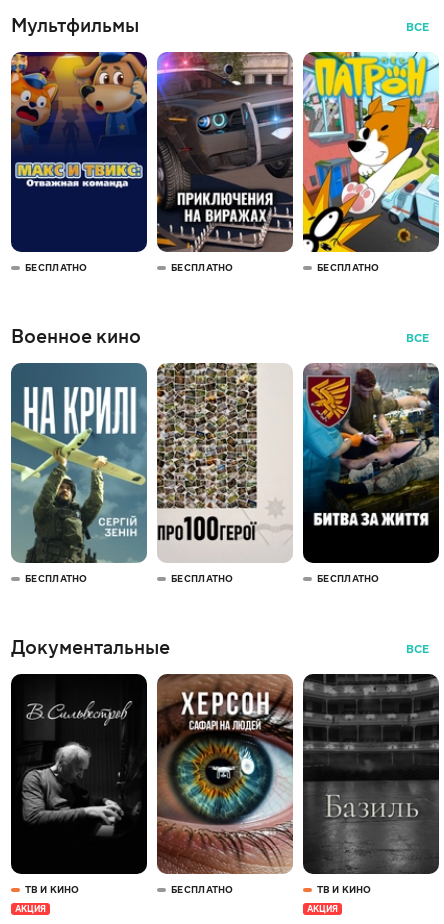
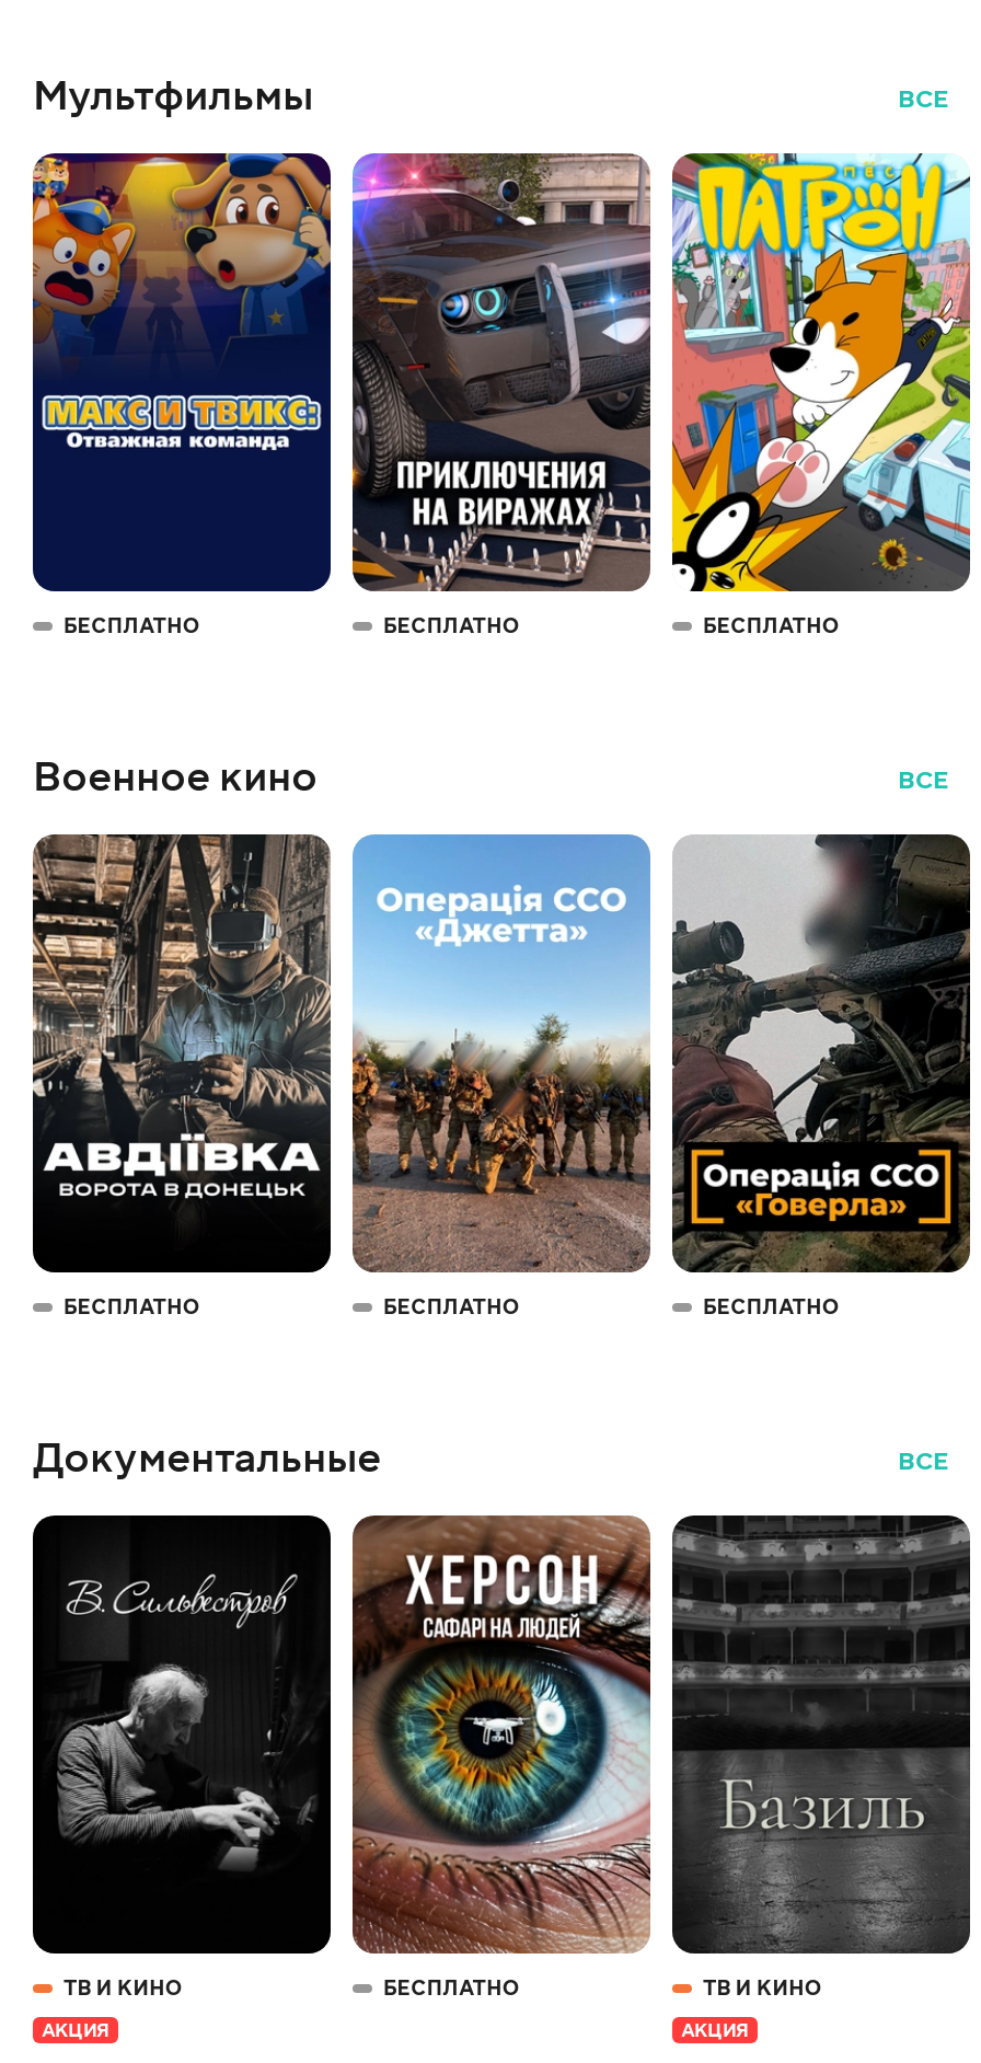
- [image]
+ [image]

- [image]
+ [image]

- [image]
+ [image]
